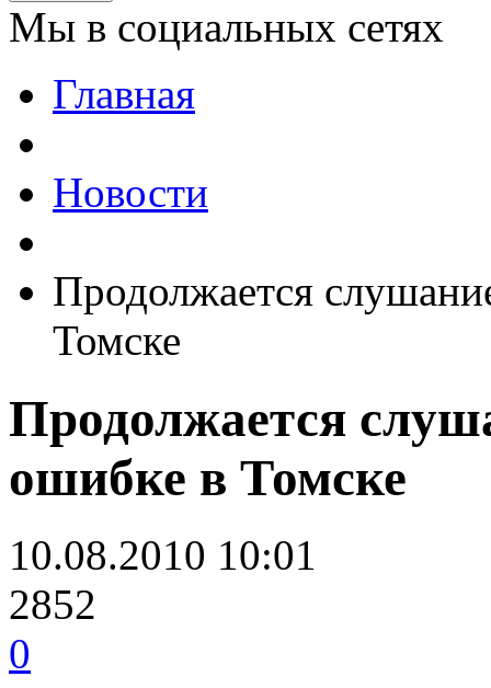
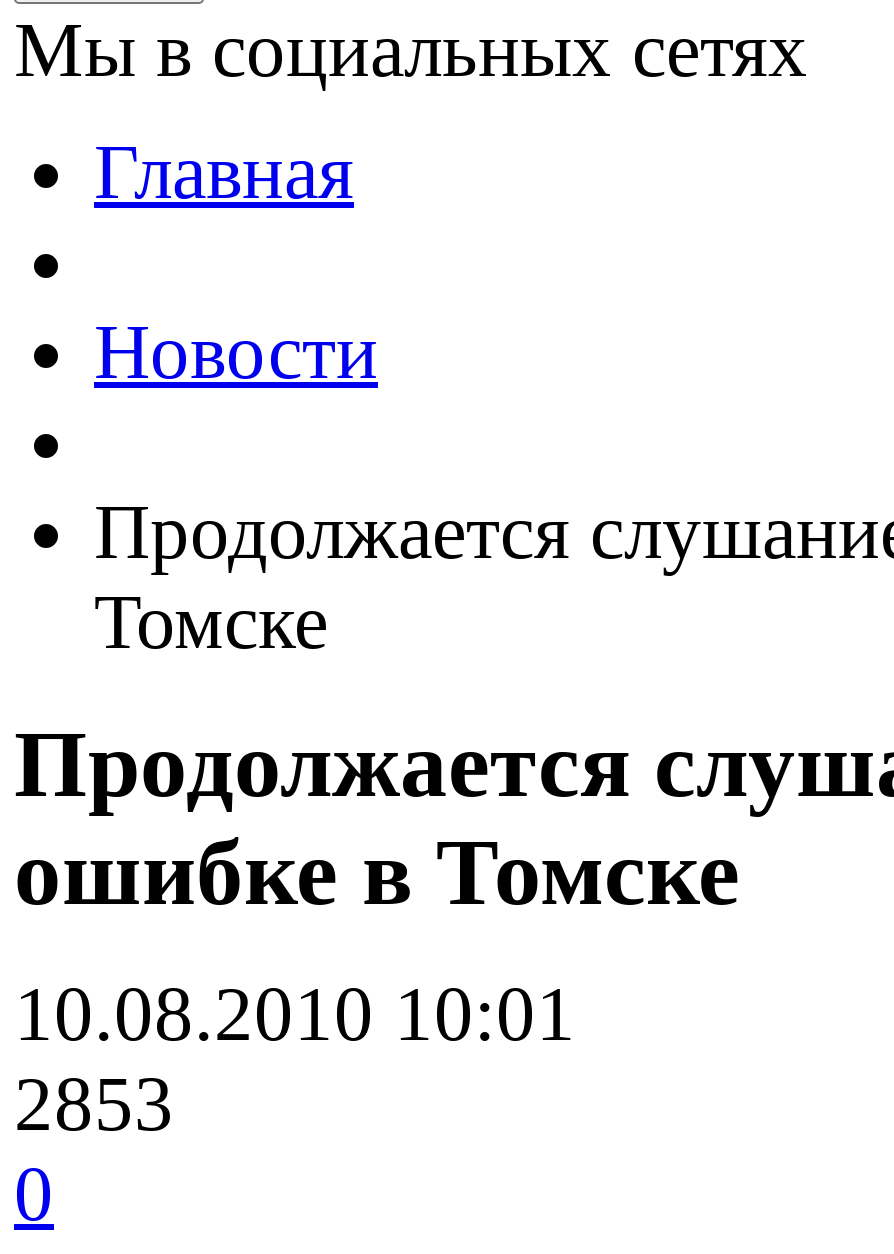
- 2852
+ 2853
